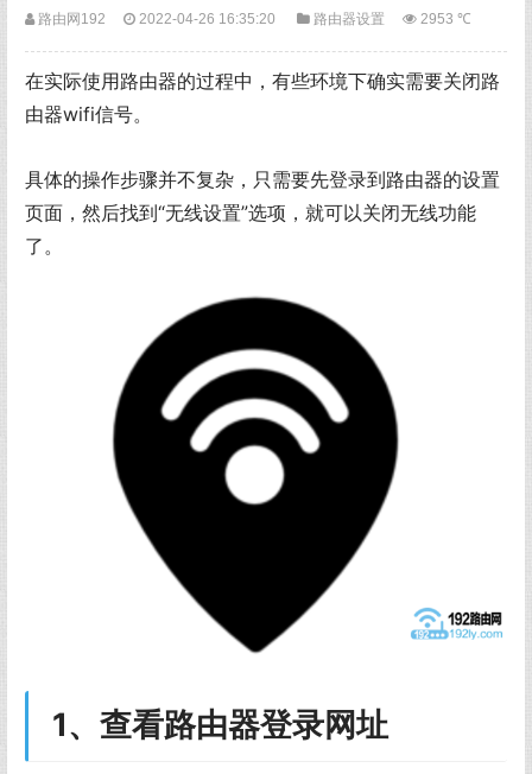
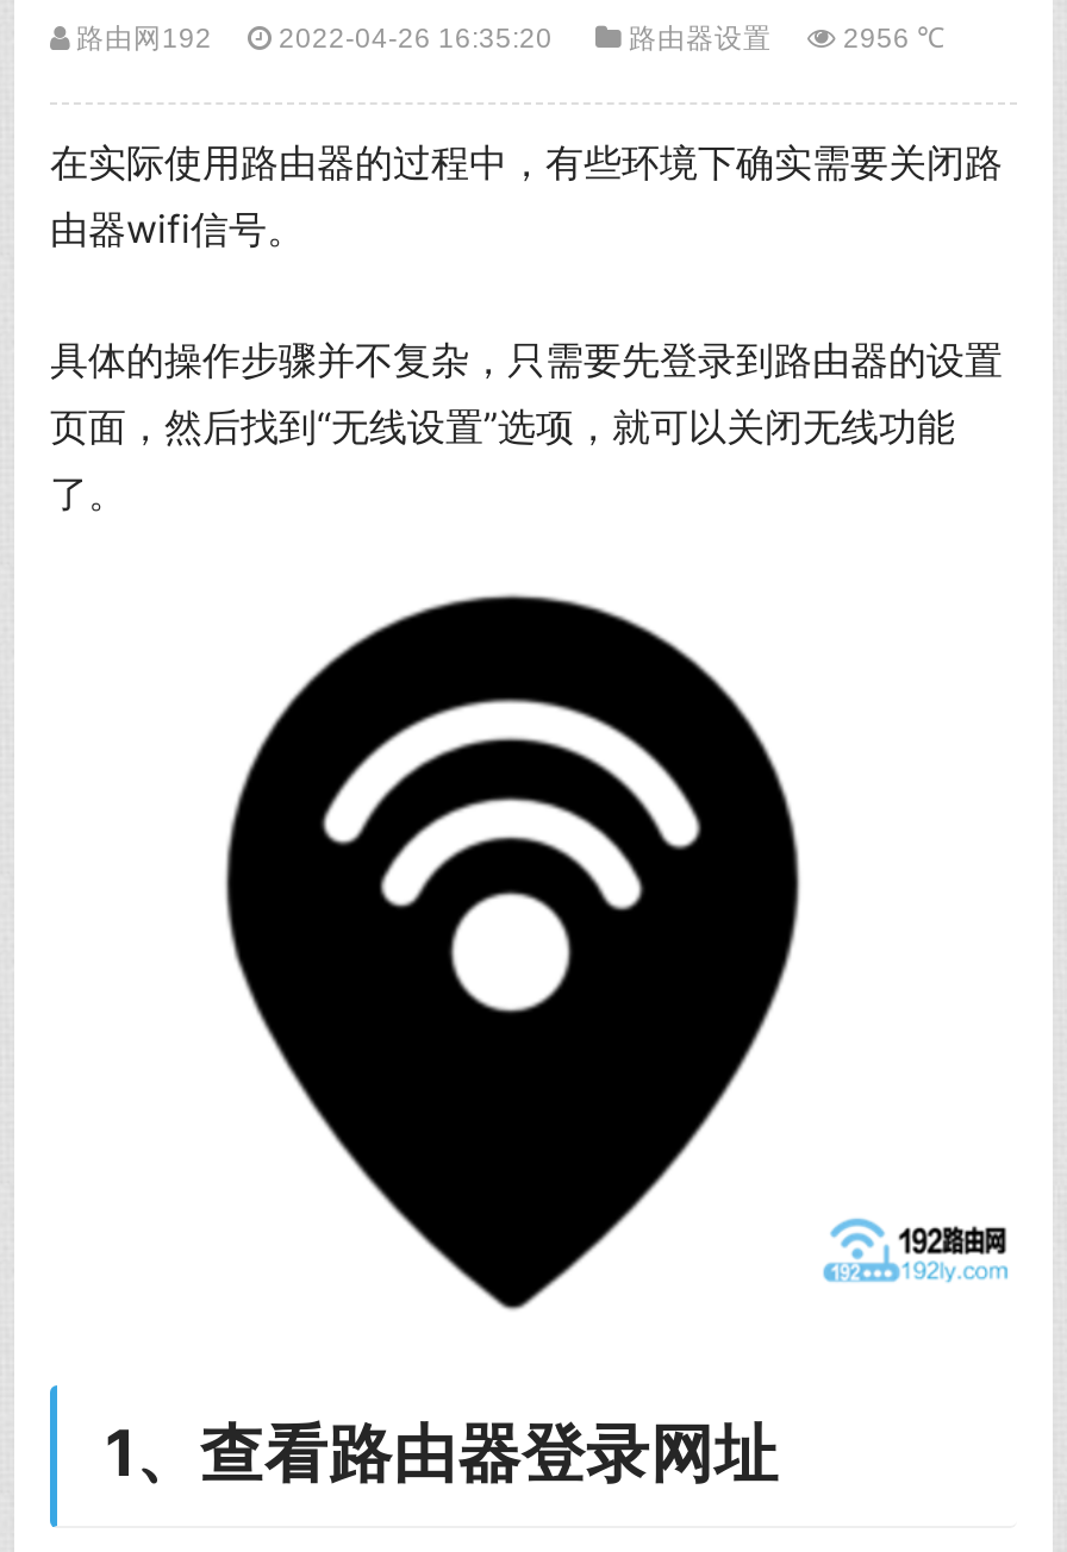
- 2953 ℃
+ 2956 ℃
